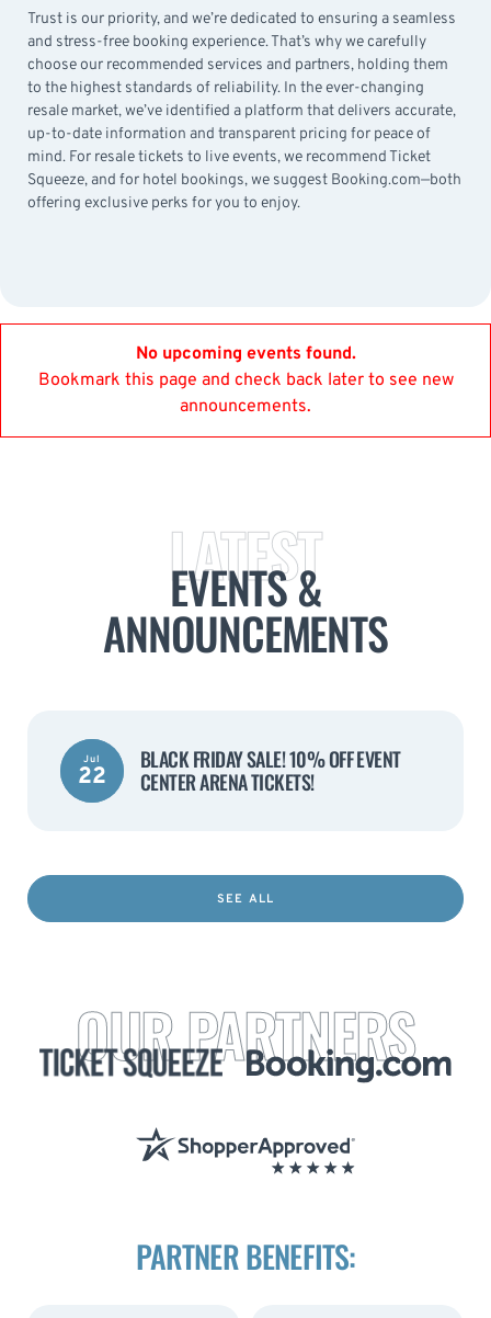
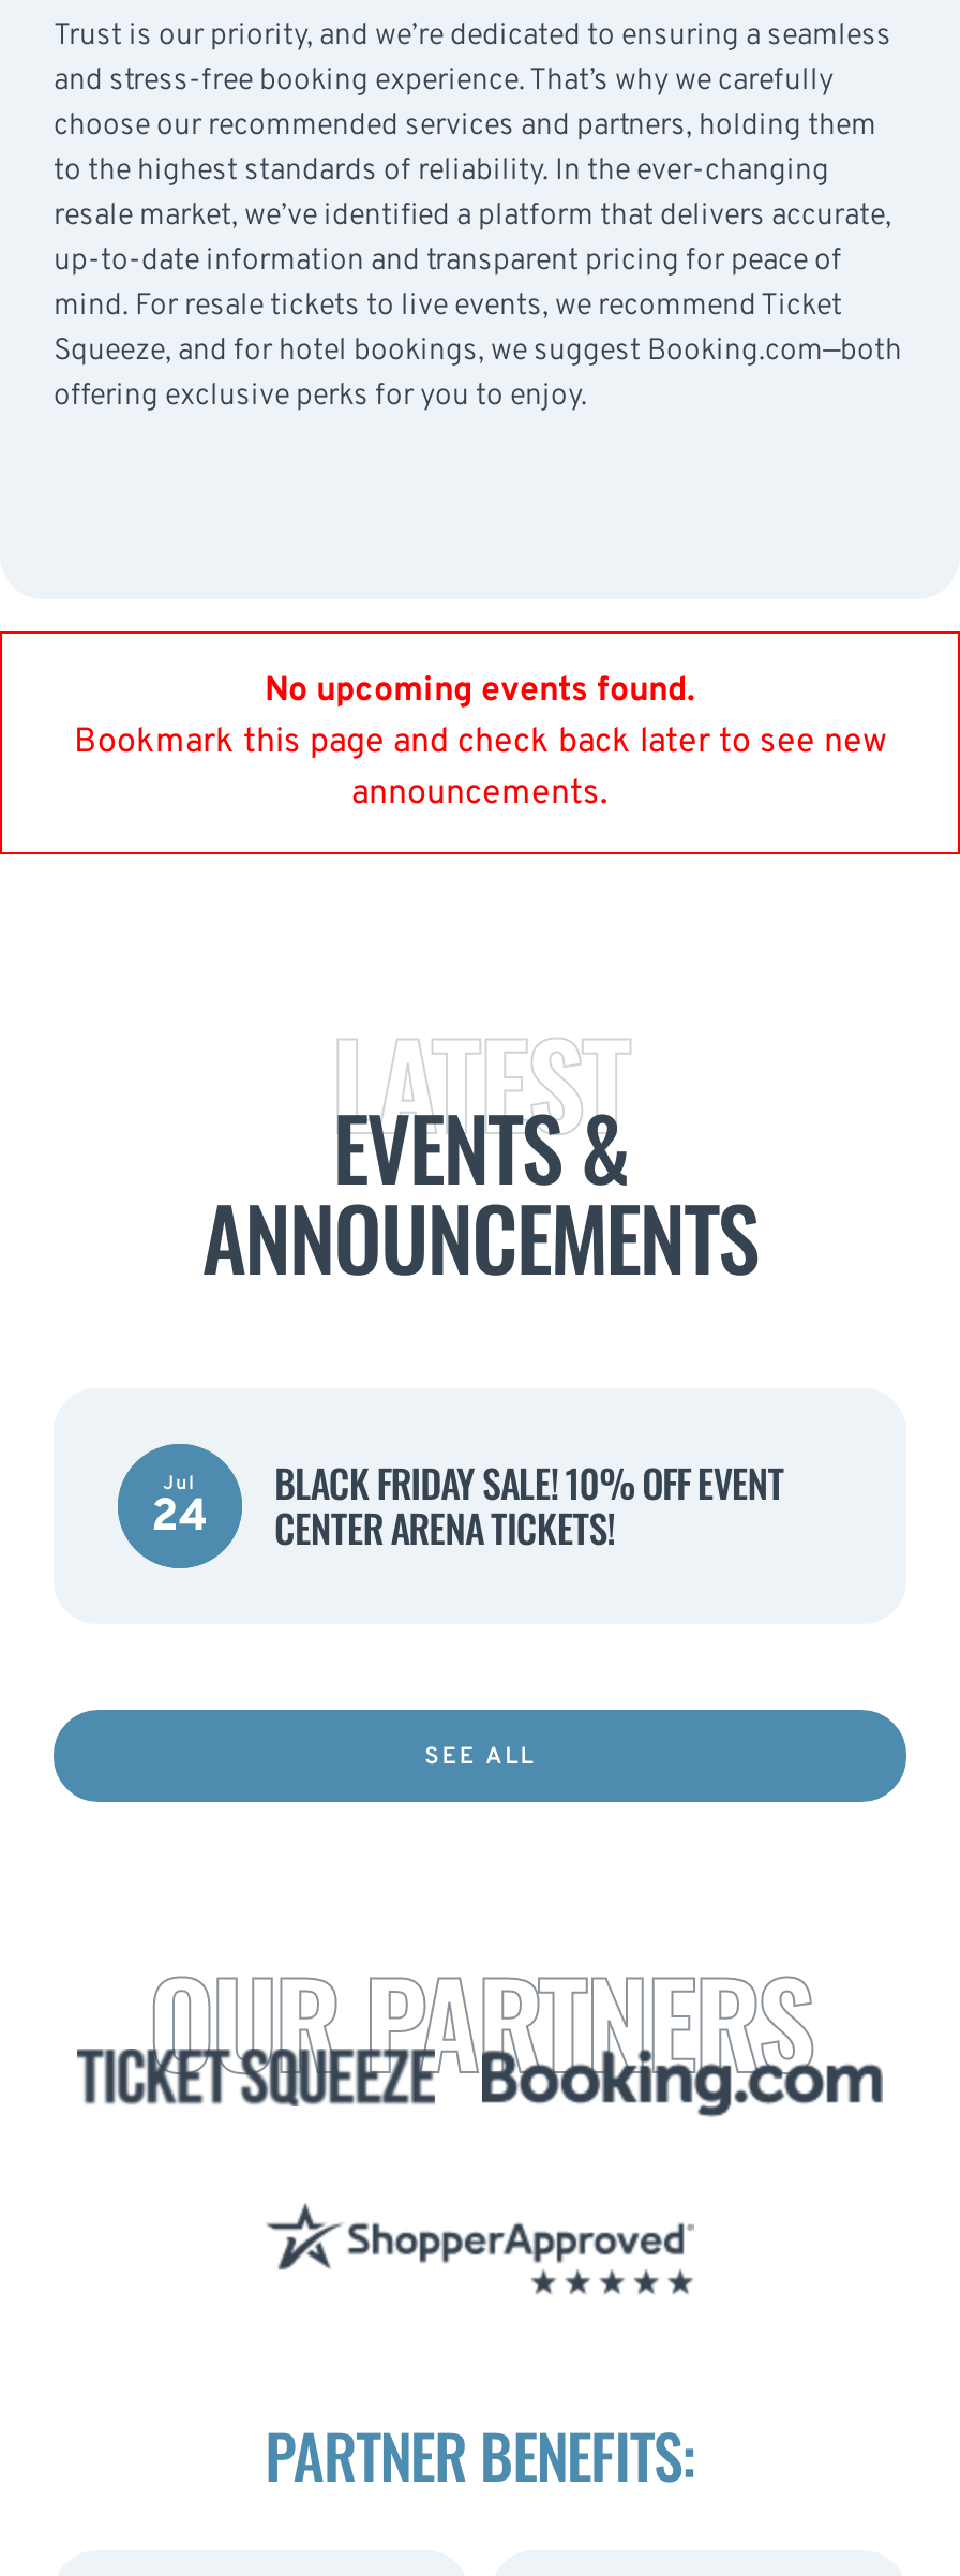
- 22 CENTER ARENA TICKETS!
+ 24 CENTER ARENA TICKETS!
